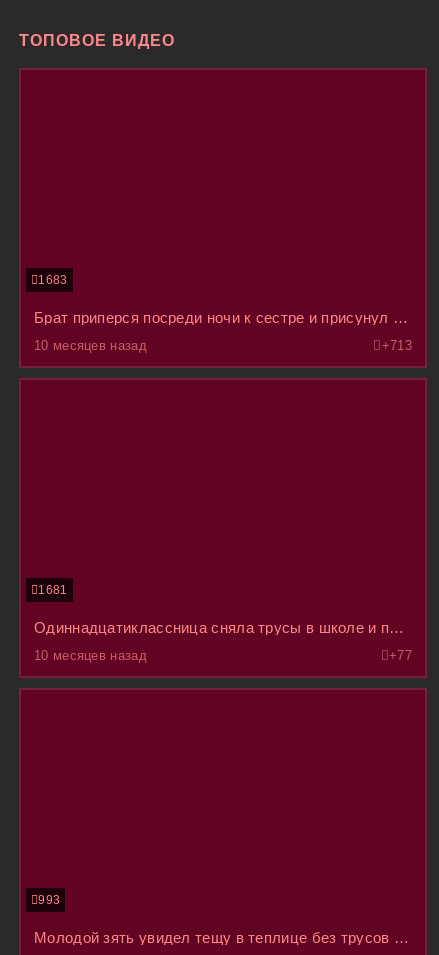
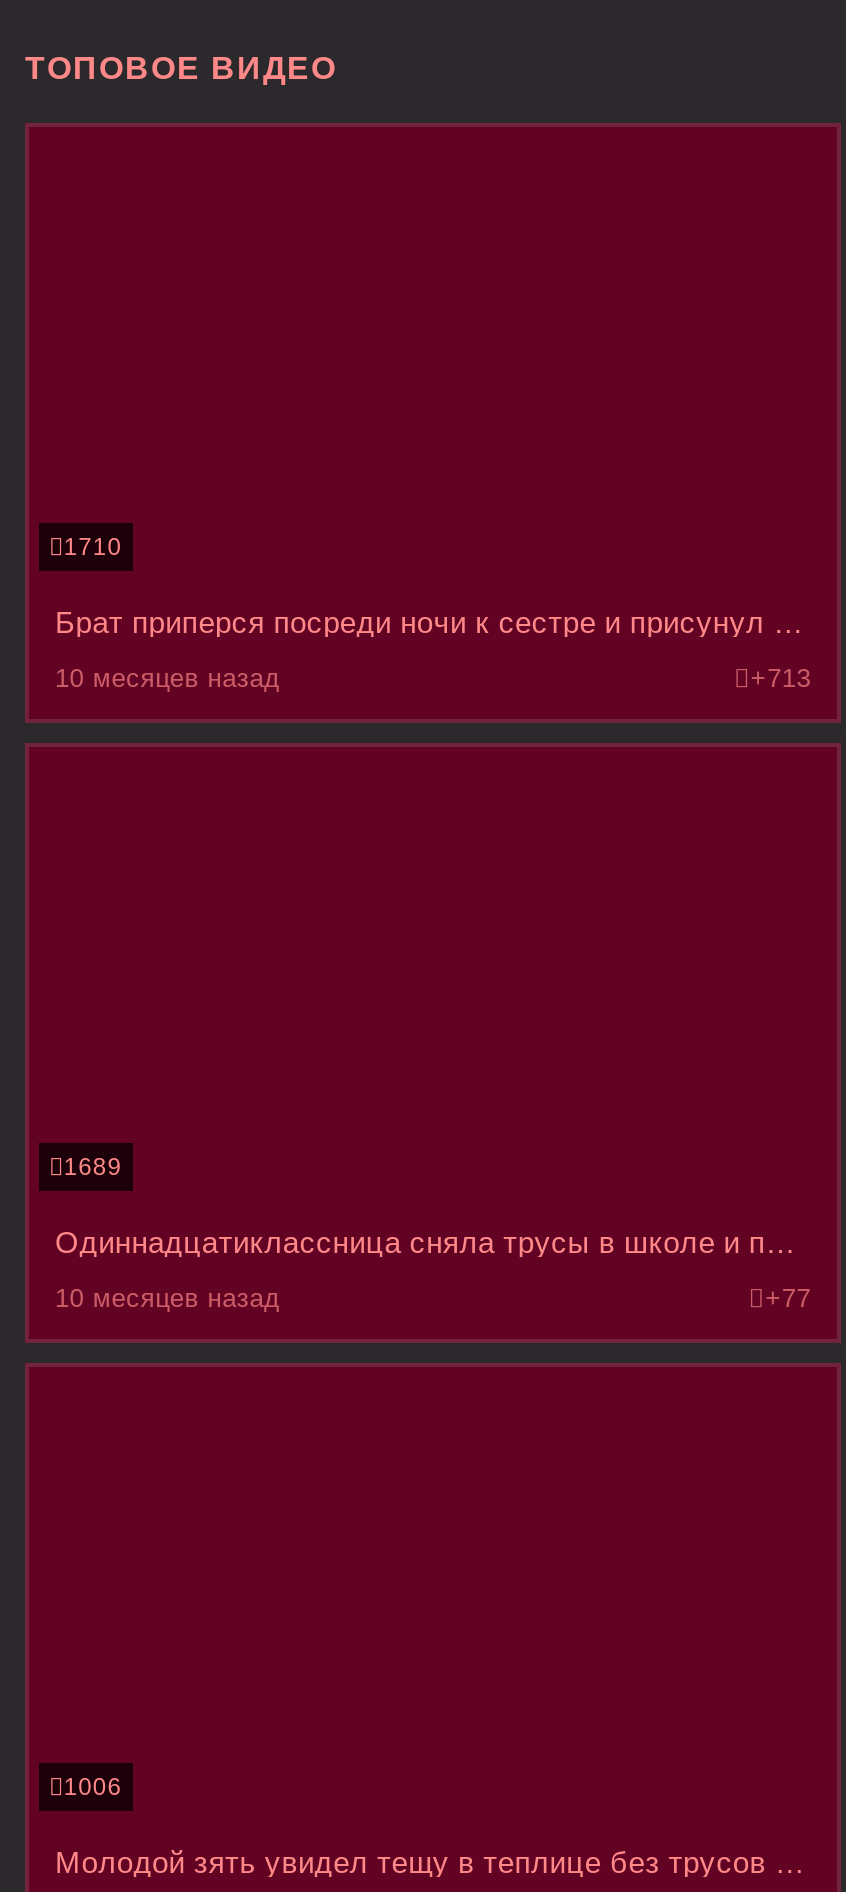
- 1683
+ 1710

- 1681
+ 1689

- 993
+ 1006
